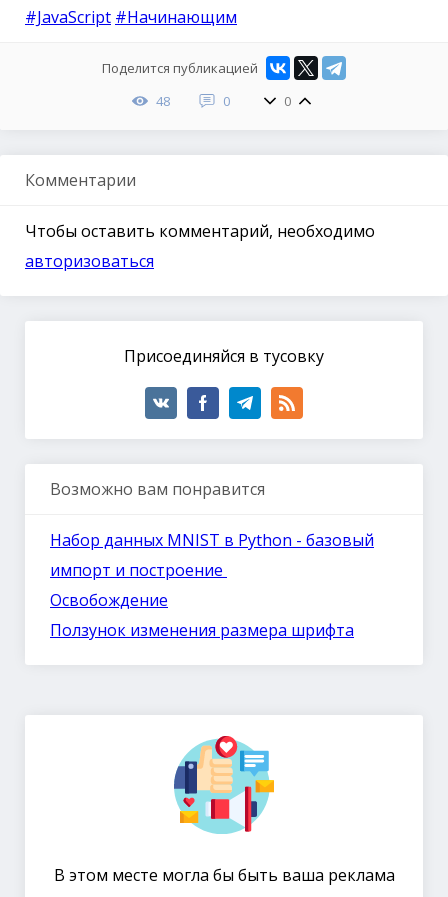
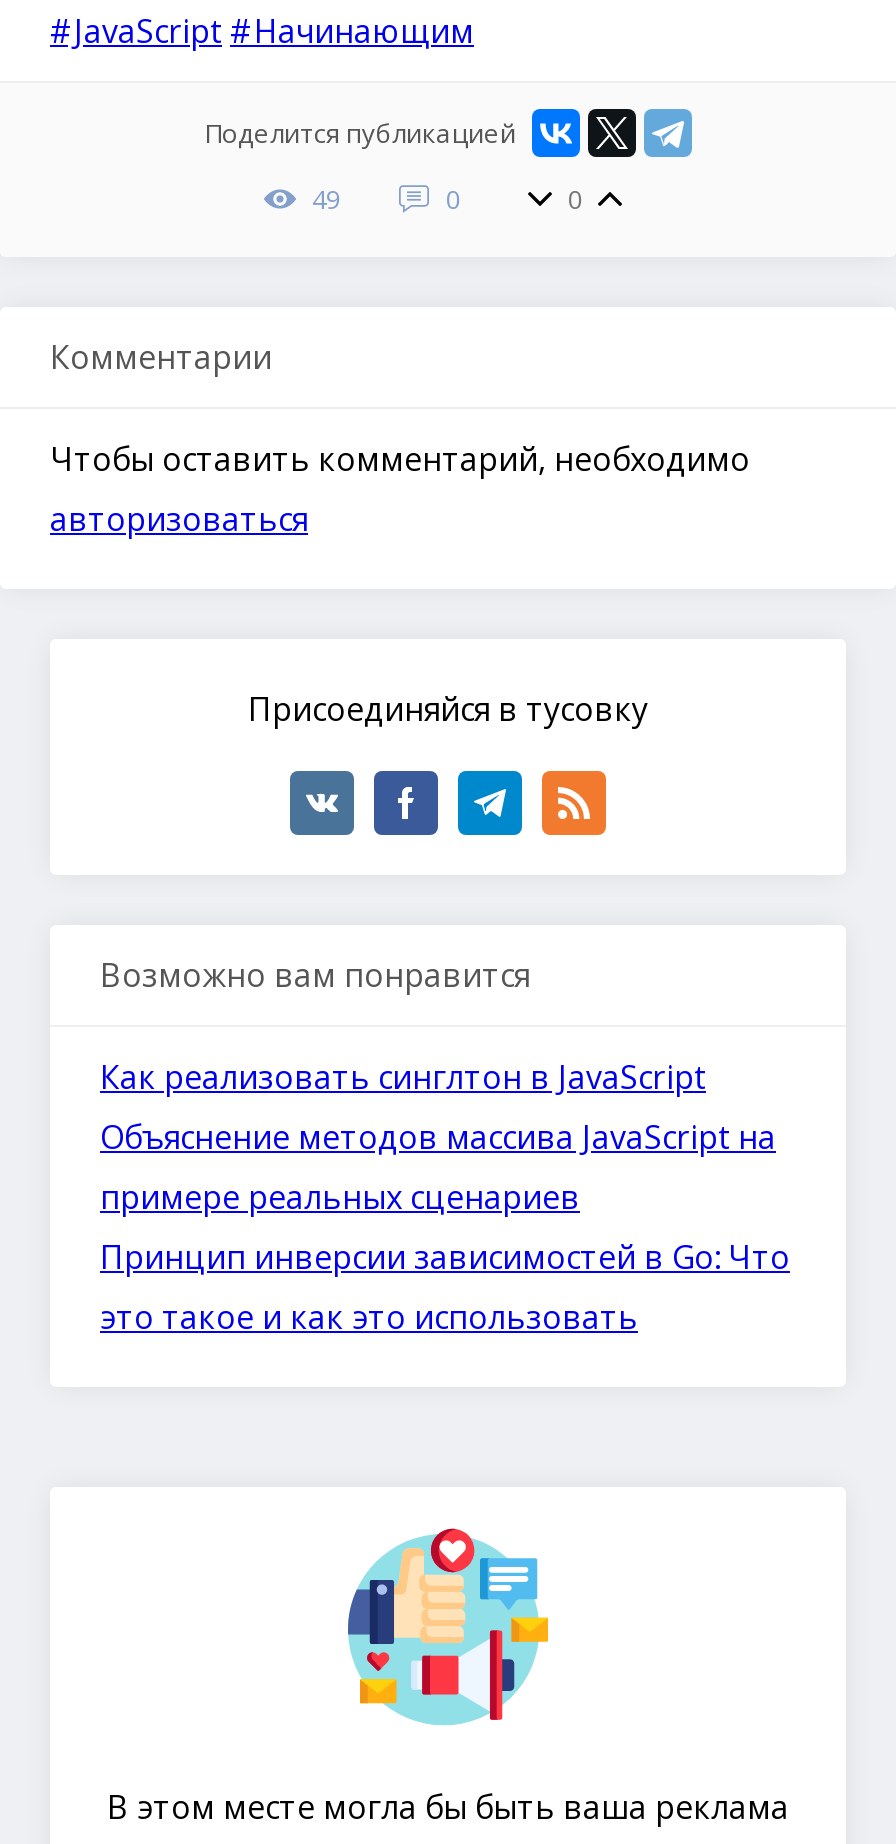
- 48
+ 49

- Набор данных MNIST в Python - базовый
- импорт и построение
- Освобождение
- Ползунок изменения размера шрифта
+ Как реализовать синглтон в JavaScript
+ Объяснение методов массива JavaScript на
+ примере реальных сценариев
+ Принцип инверсии зависимостей в Go: Что
+ это такое и как это использовать
